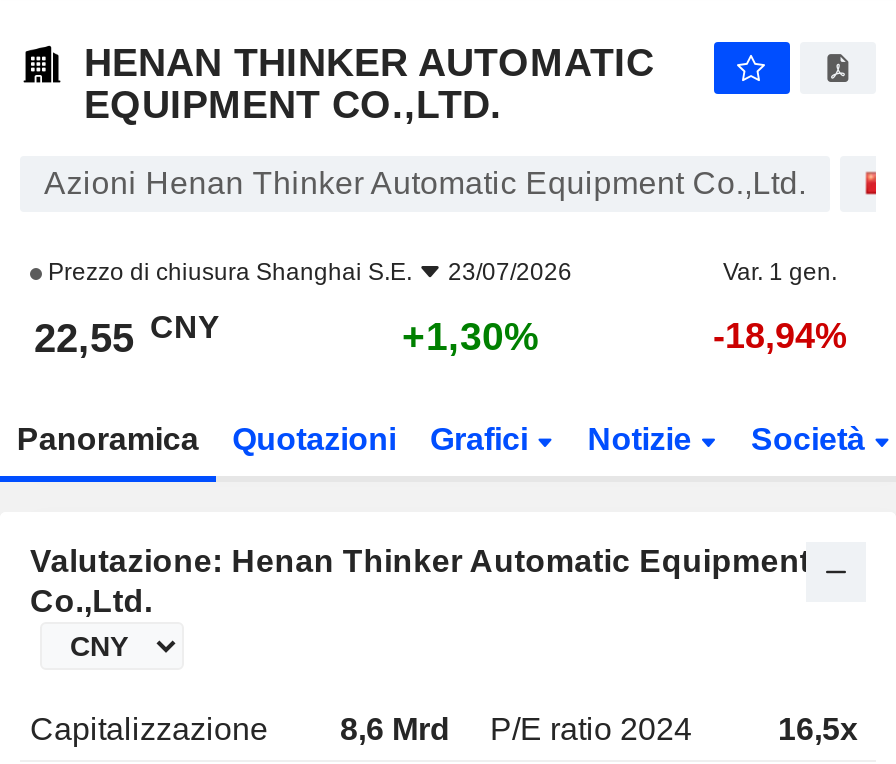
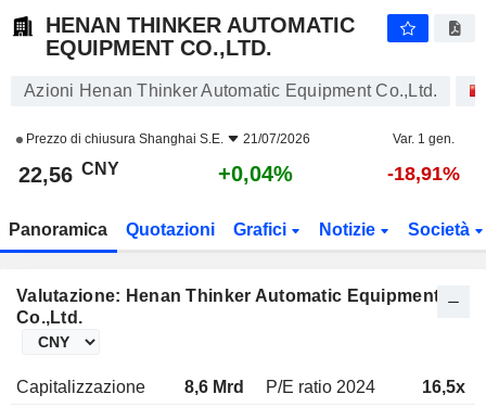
- Prezzo di chiusura Shanghai S.E. 23/07/2026
+ Prezzo di chiusura Shanghai S.E. 21/07/2026

- 22,55 CNY
+ 22,56 CNY

- +1,30%
+ +0,04%

- -18,94%
+ -18,91%
